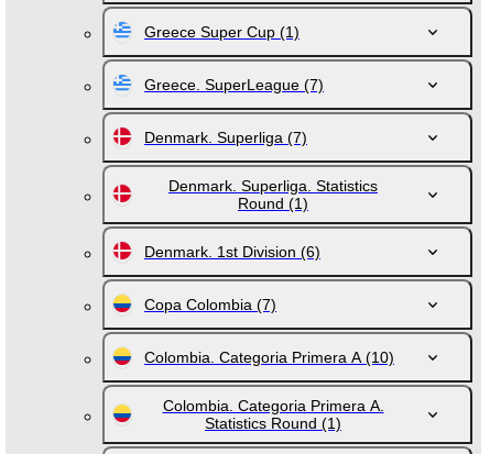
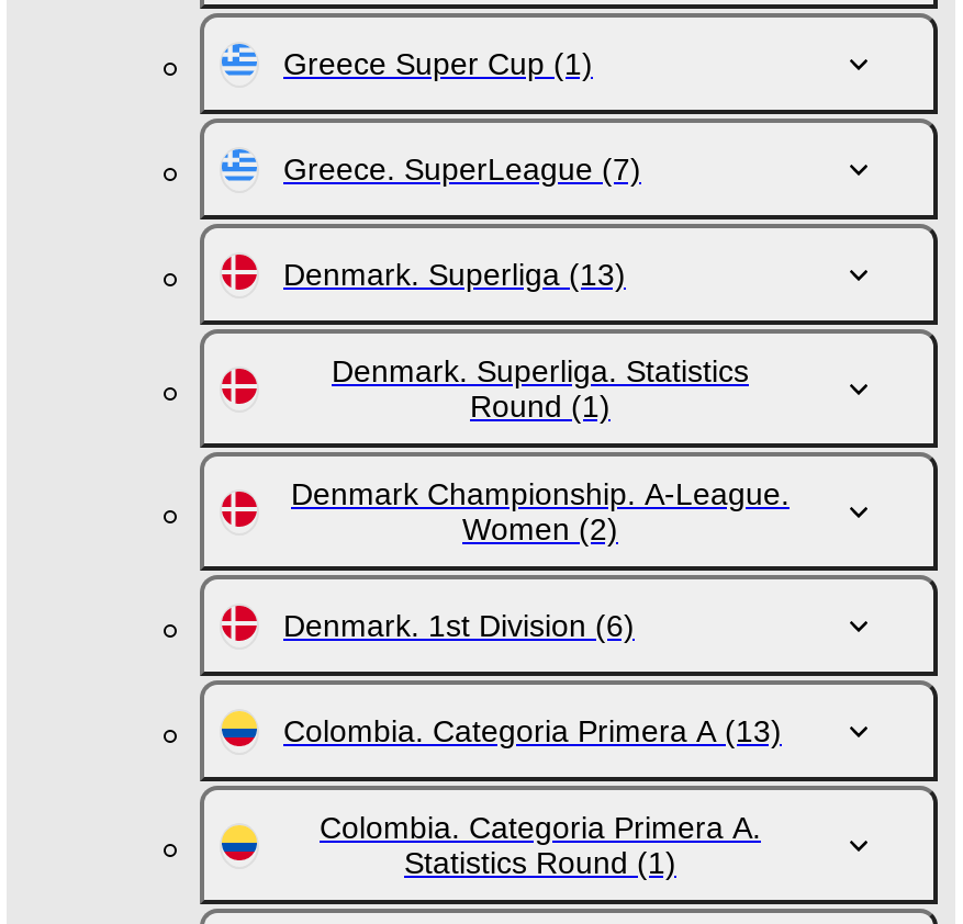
- Denmark. Superliga (7)
+ Denmark. Superliga (13)

+ Denmark Championship. A-League.
+ Women (2)

moved down: Denmark. 1st Division (6)

- Copa Colombia (7)
- Colombia. Categoria Primera A (10)
+ Colombia. Categoria Primera A (13)
